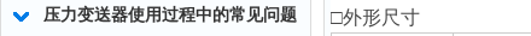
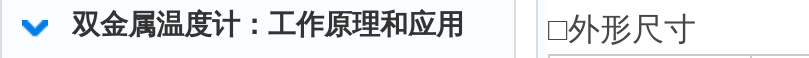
- 压力变送器使用过程中的常见问题
+ 双金属温度计：工作原理和应用
